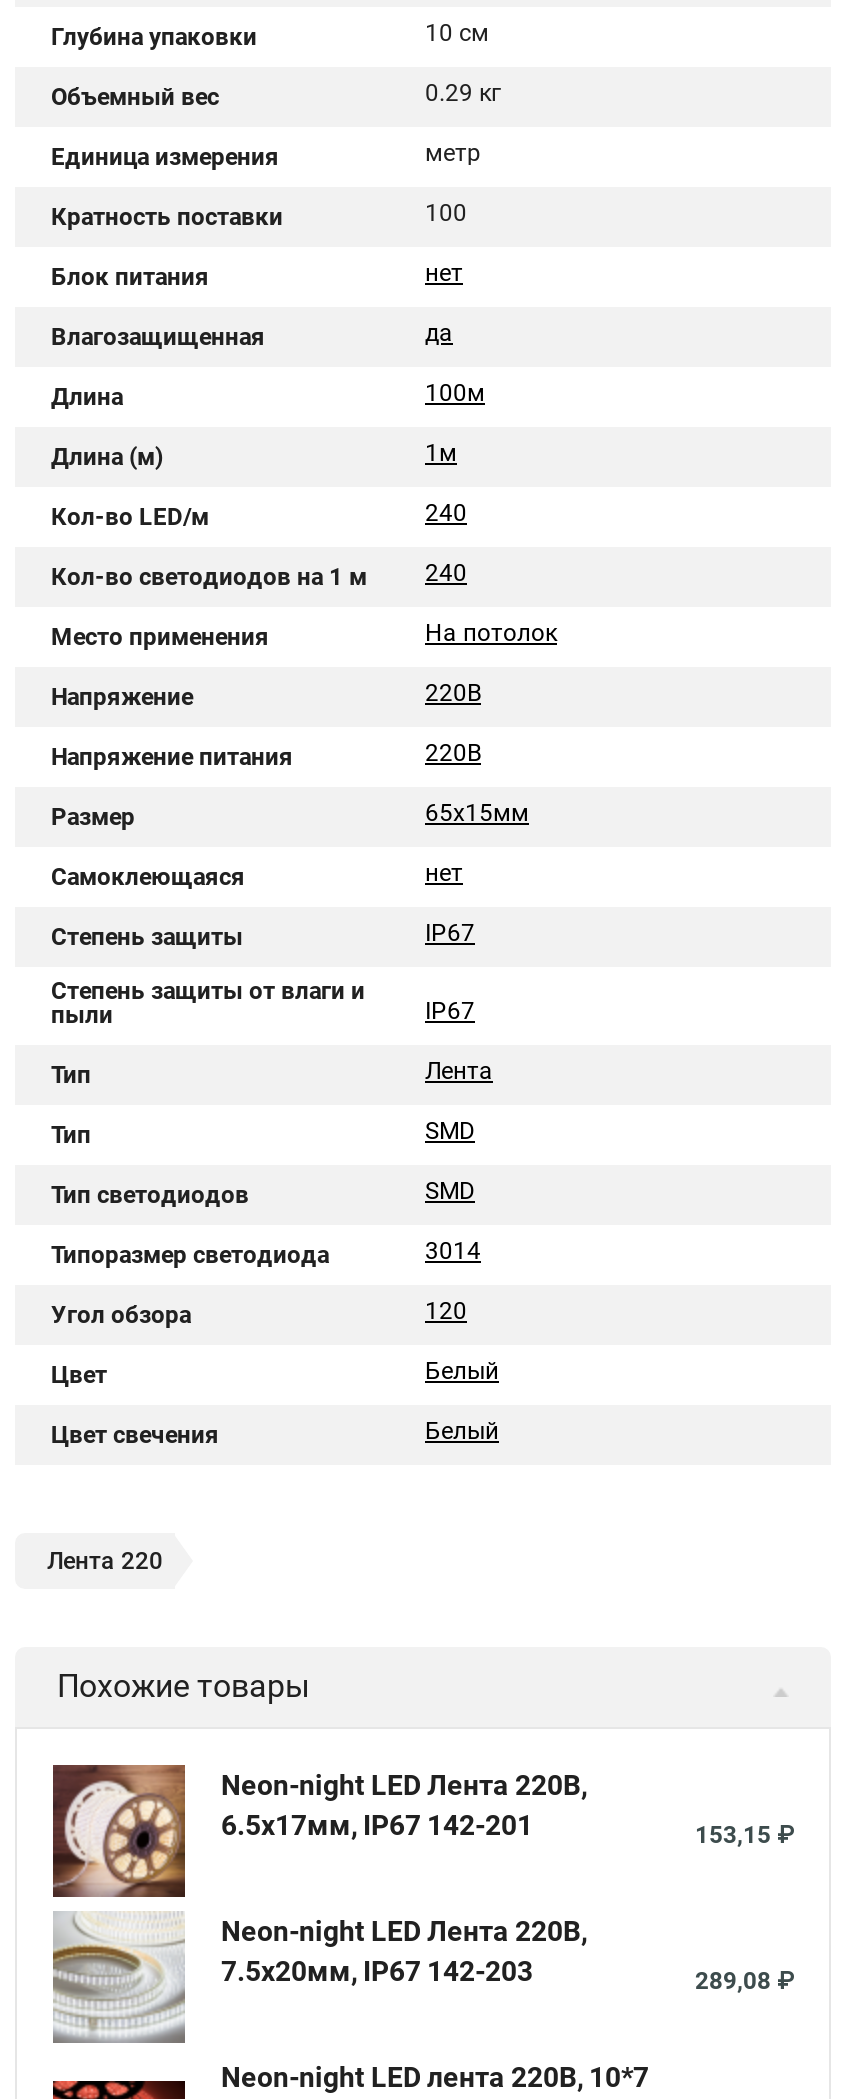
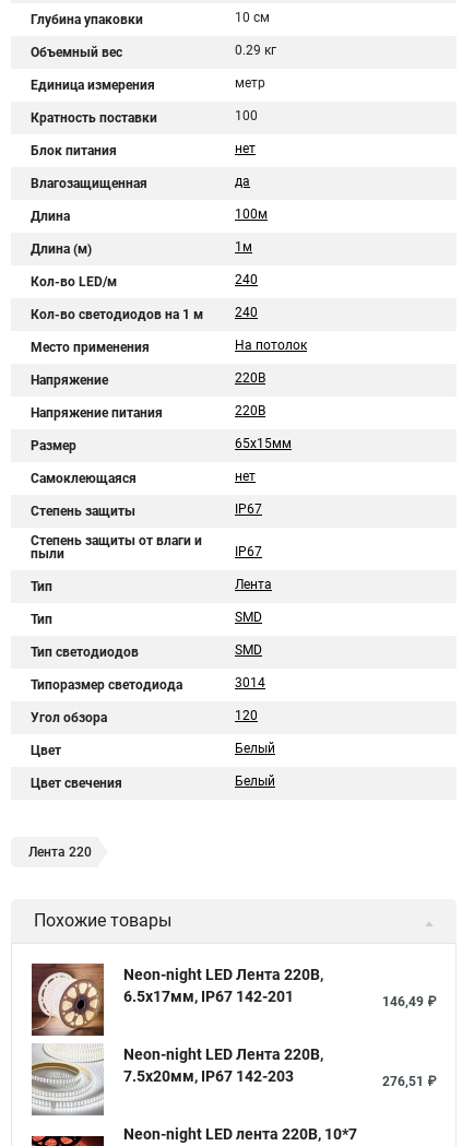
- 153,15 ₽
+ 146,49 ₽

- 289,08 ₽
+ 276,51 ₽
